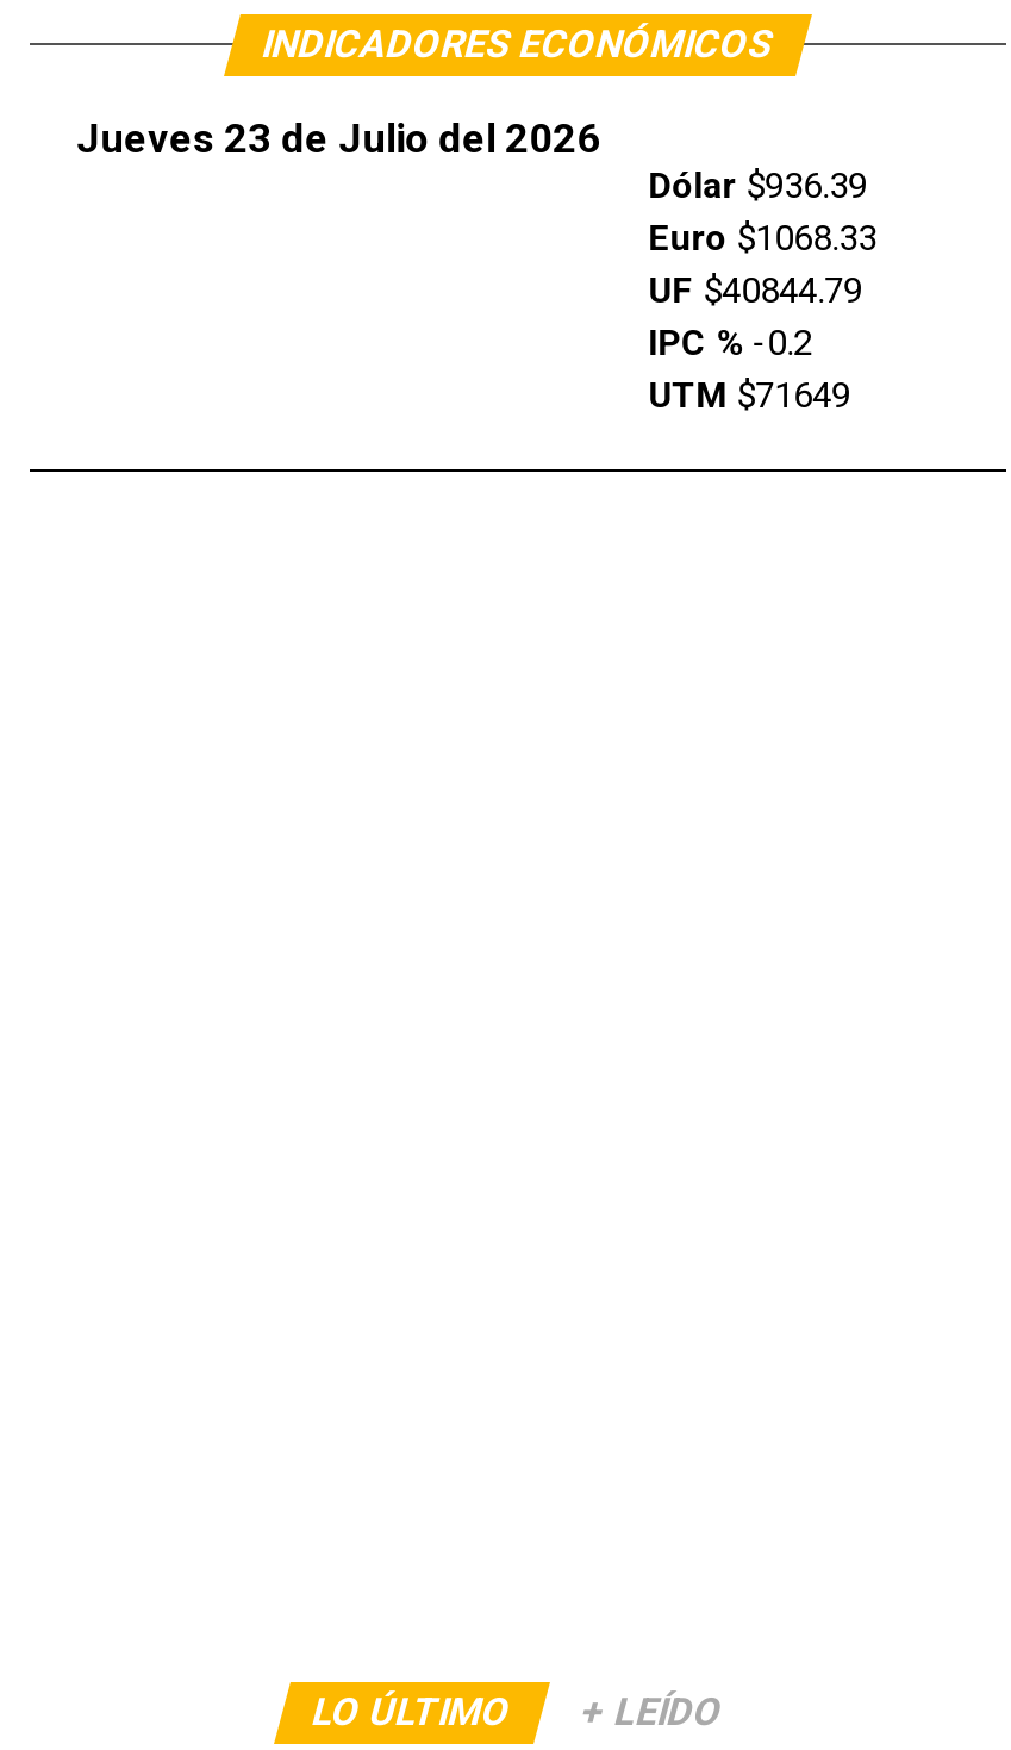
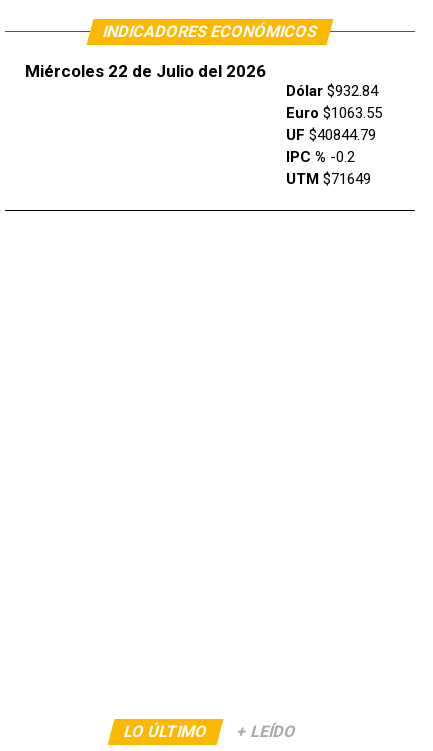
- Jueves 23 de Julio del 2026
+ Miércoles 22 de Julio del 2026

- Dólar $936.39
+ Dólar $932.84

- Euro $1068.33
+ Euro $1063.55
